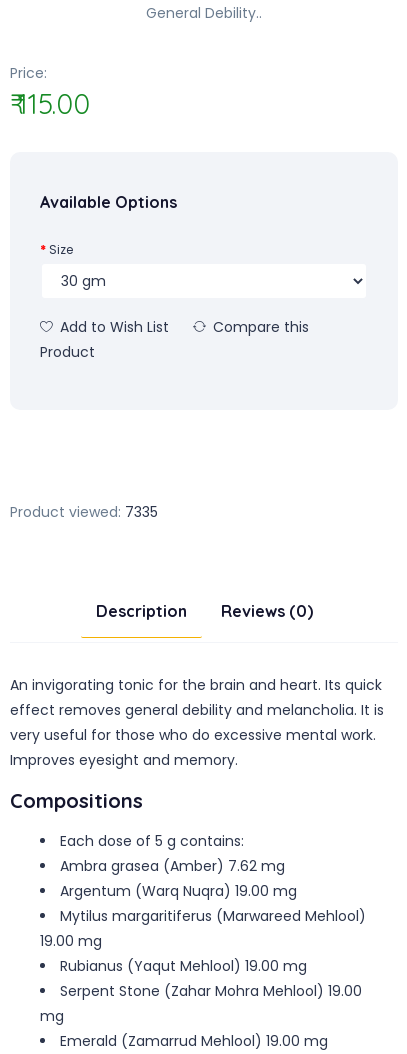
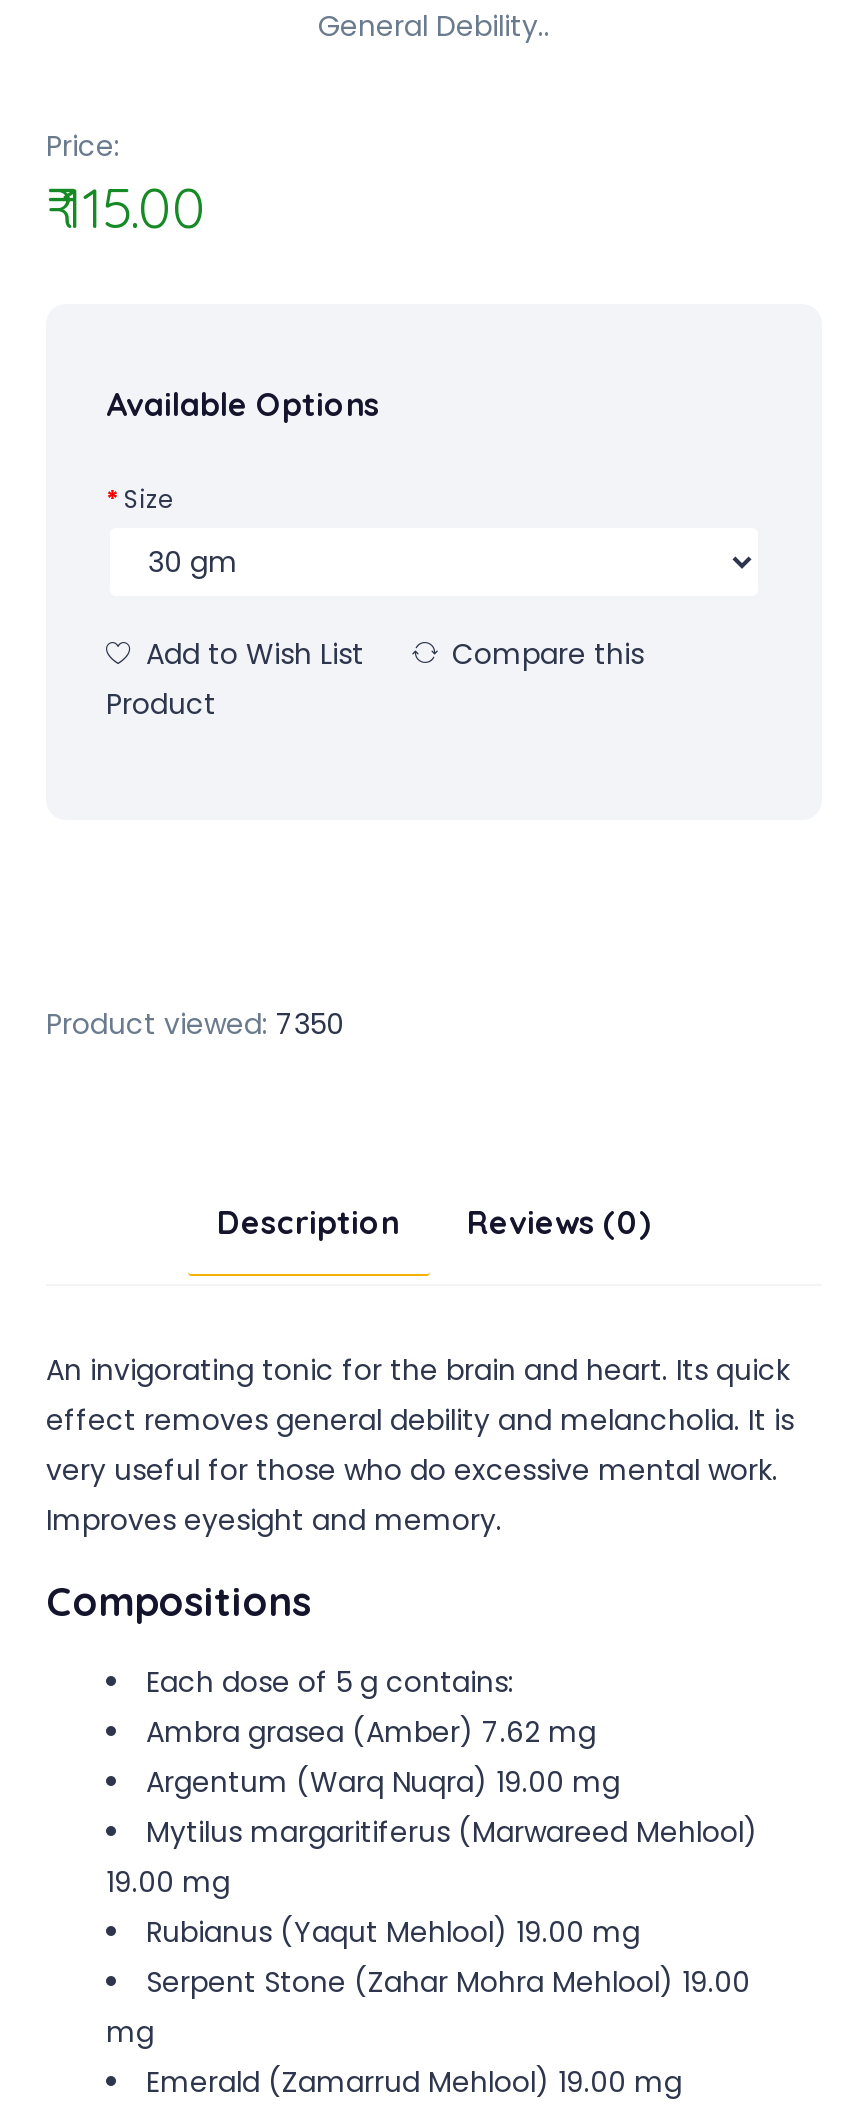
- Product viewed: 7335
+ Product viewed: 7350
